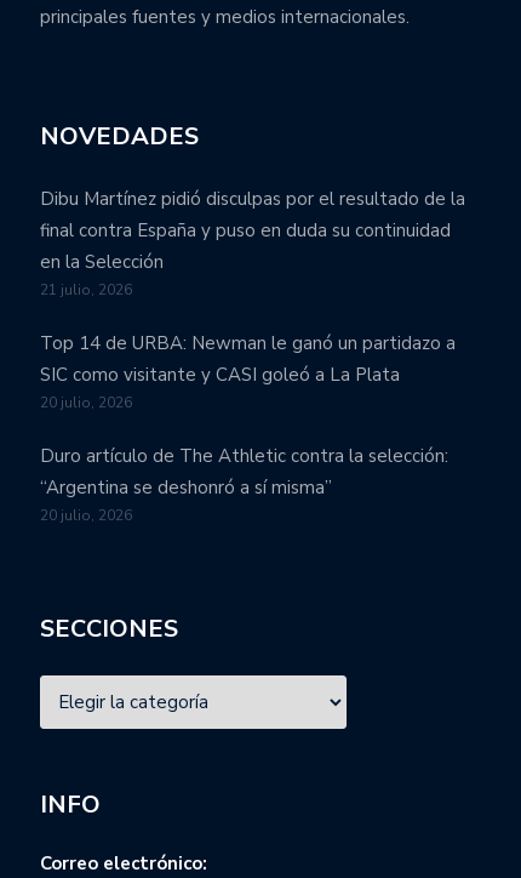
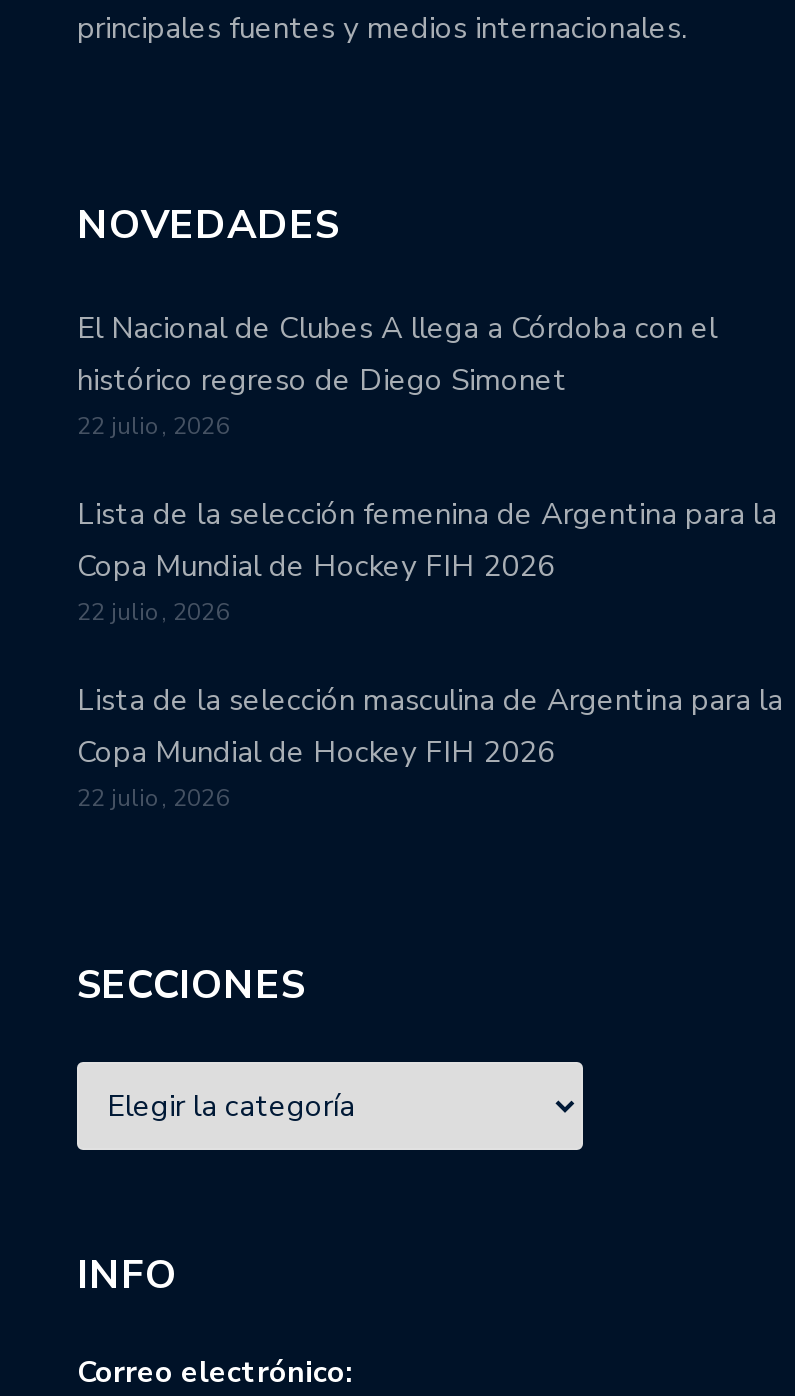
- Dibu Martínez pidió disculpas por el resultado de la
- final contra España y puso en duda su continuidad
- en la Selección
- 21 julio, 2026
+ El Nacional de Clubes A llega a Córdoba con el
+ histórico regreso de Diego Simonet
+ 22 julio, 2026

- Top 14 de URBA: Newman le ganó un partidazo a
- SIC como visitante y CASI goleó a La Plata
- 20 julio, 2026
+ Lista de la selección femenina de Argentina para la
+ Copa Mundial de Hockey FIH 2026
+ 22 julio, 2026

- Duro artículo de The Athletic contra la selección:
- “Argentina se deshonró a sí misma”
- 20 julio, 2026
+ Lista de la selección masculina de Argentina para la
+ Copa Mundial de Hockey FIH 2026
+ 22 julio, 2026
